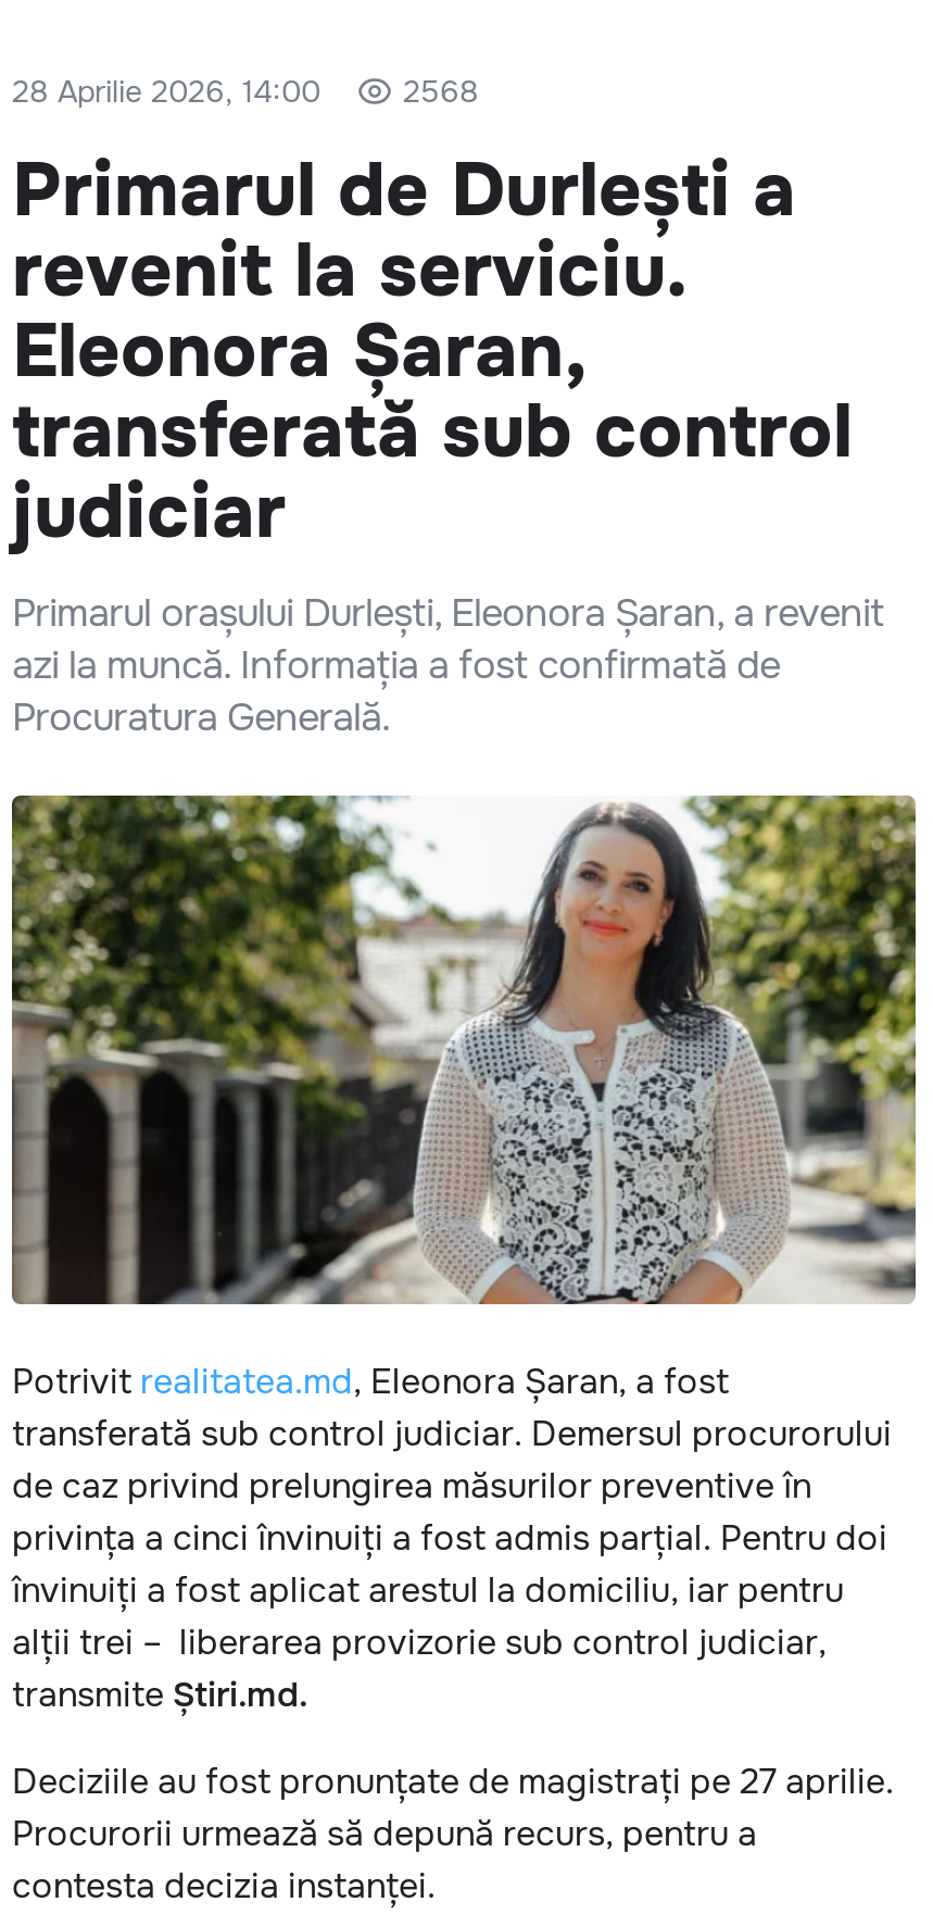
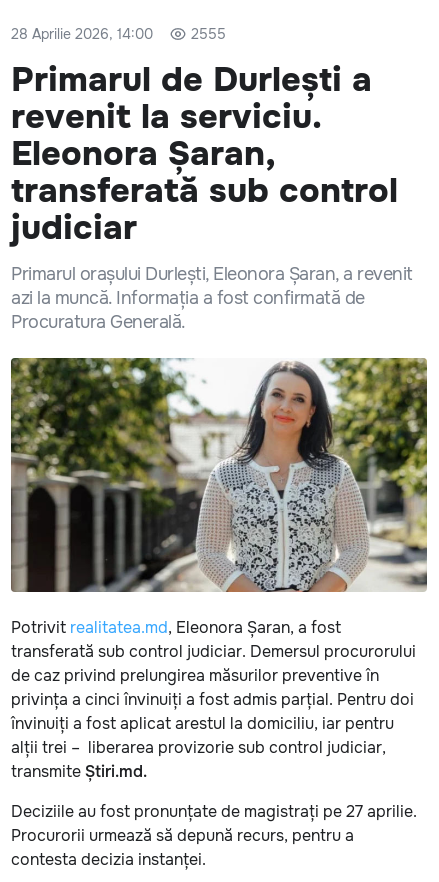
- 2568
+ 2555
